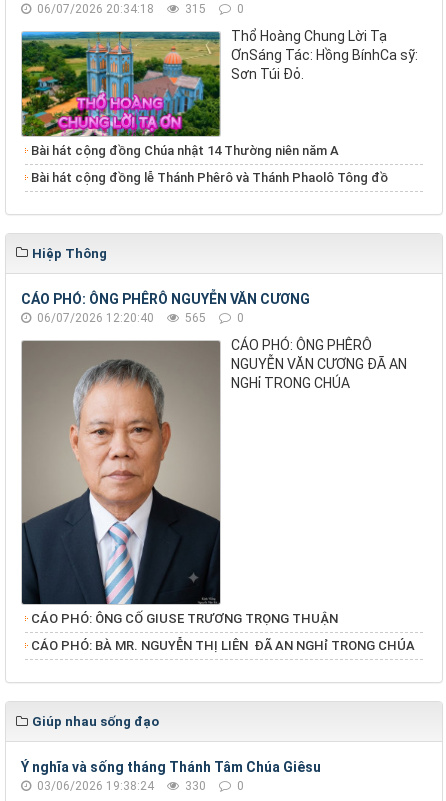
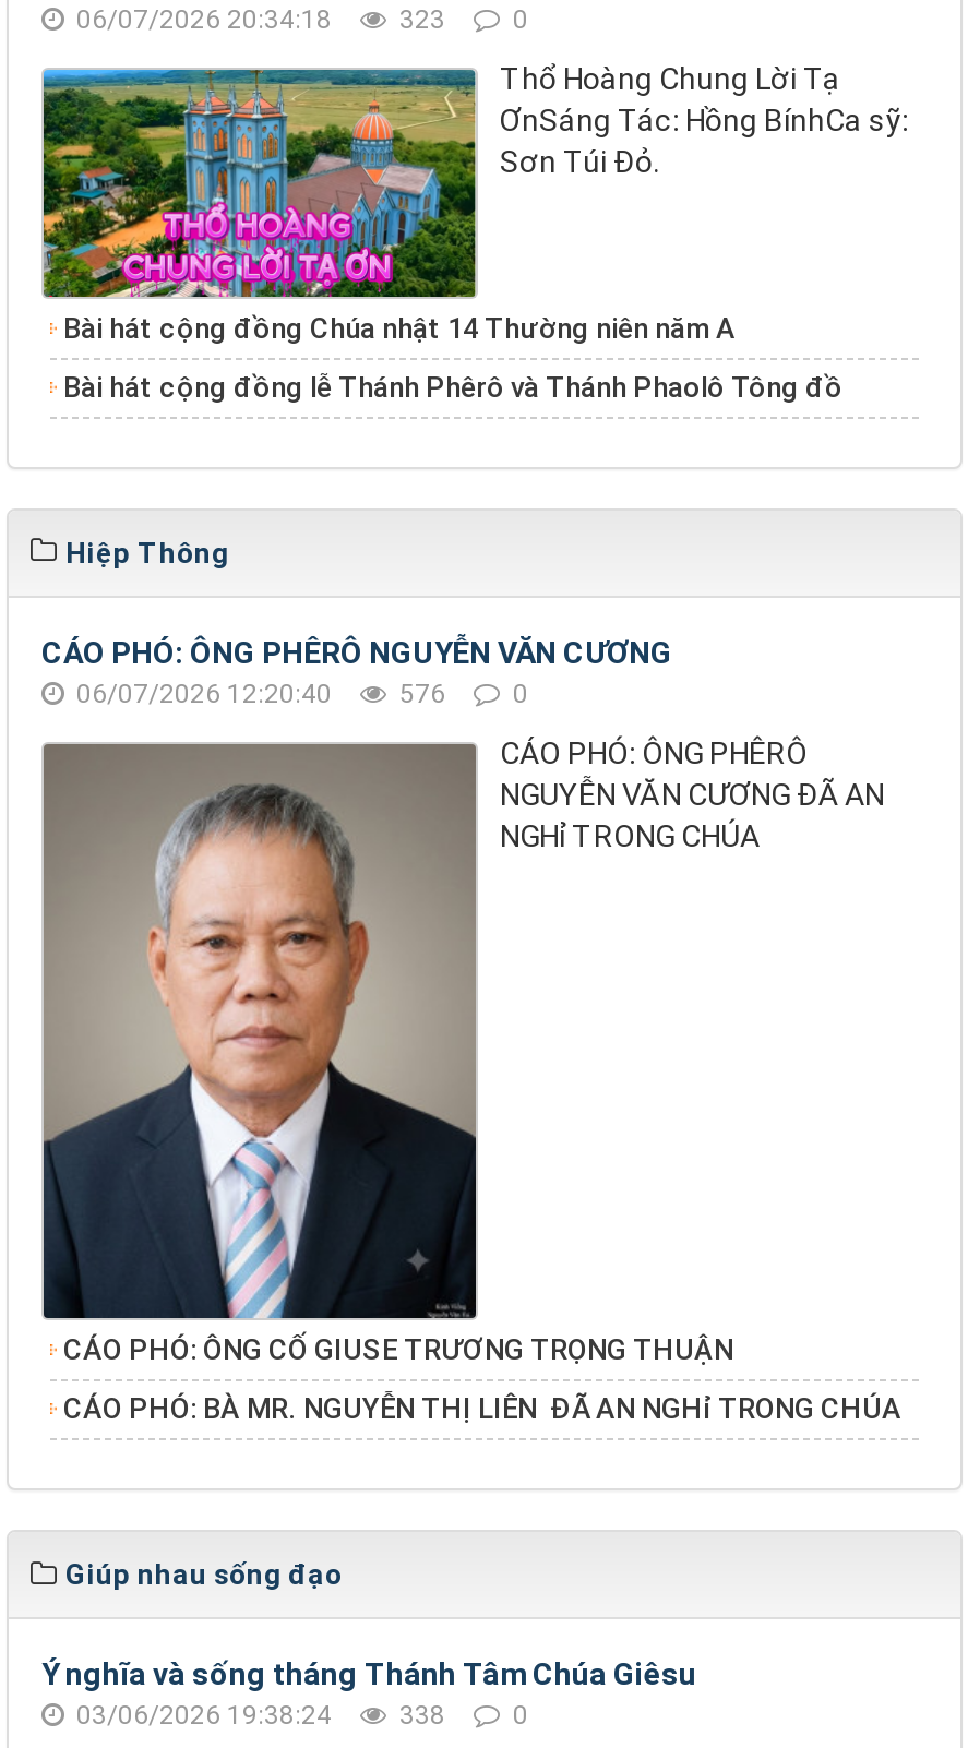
- 315
+ 323

- 06/07/2026 12:20:40 565 0
+ 06/07/2026 12:20:40 576 0

- 03/06/2026 19:38:24 330 0
+ 03/06/2026 19:38:24 338 0
